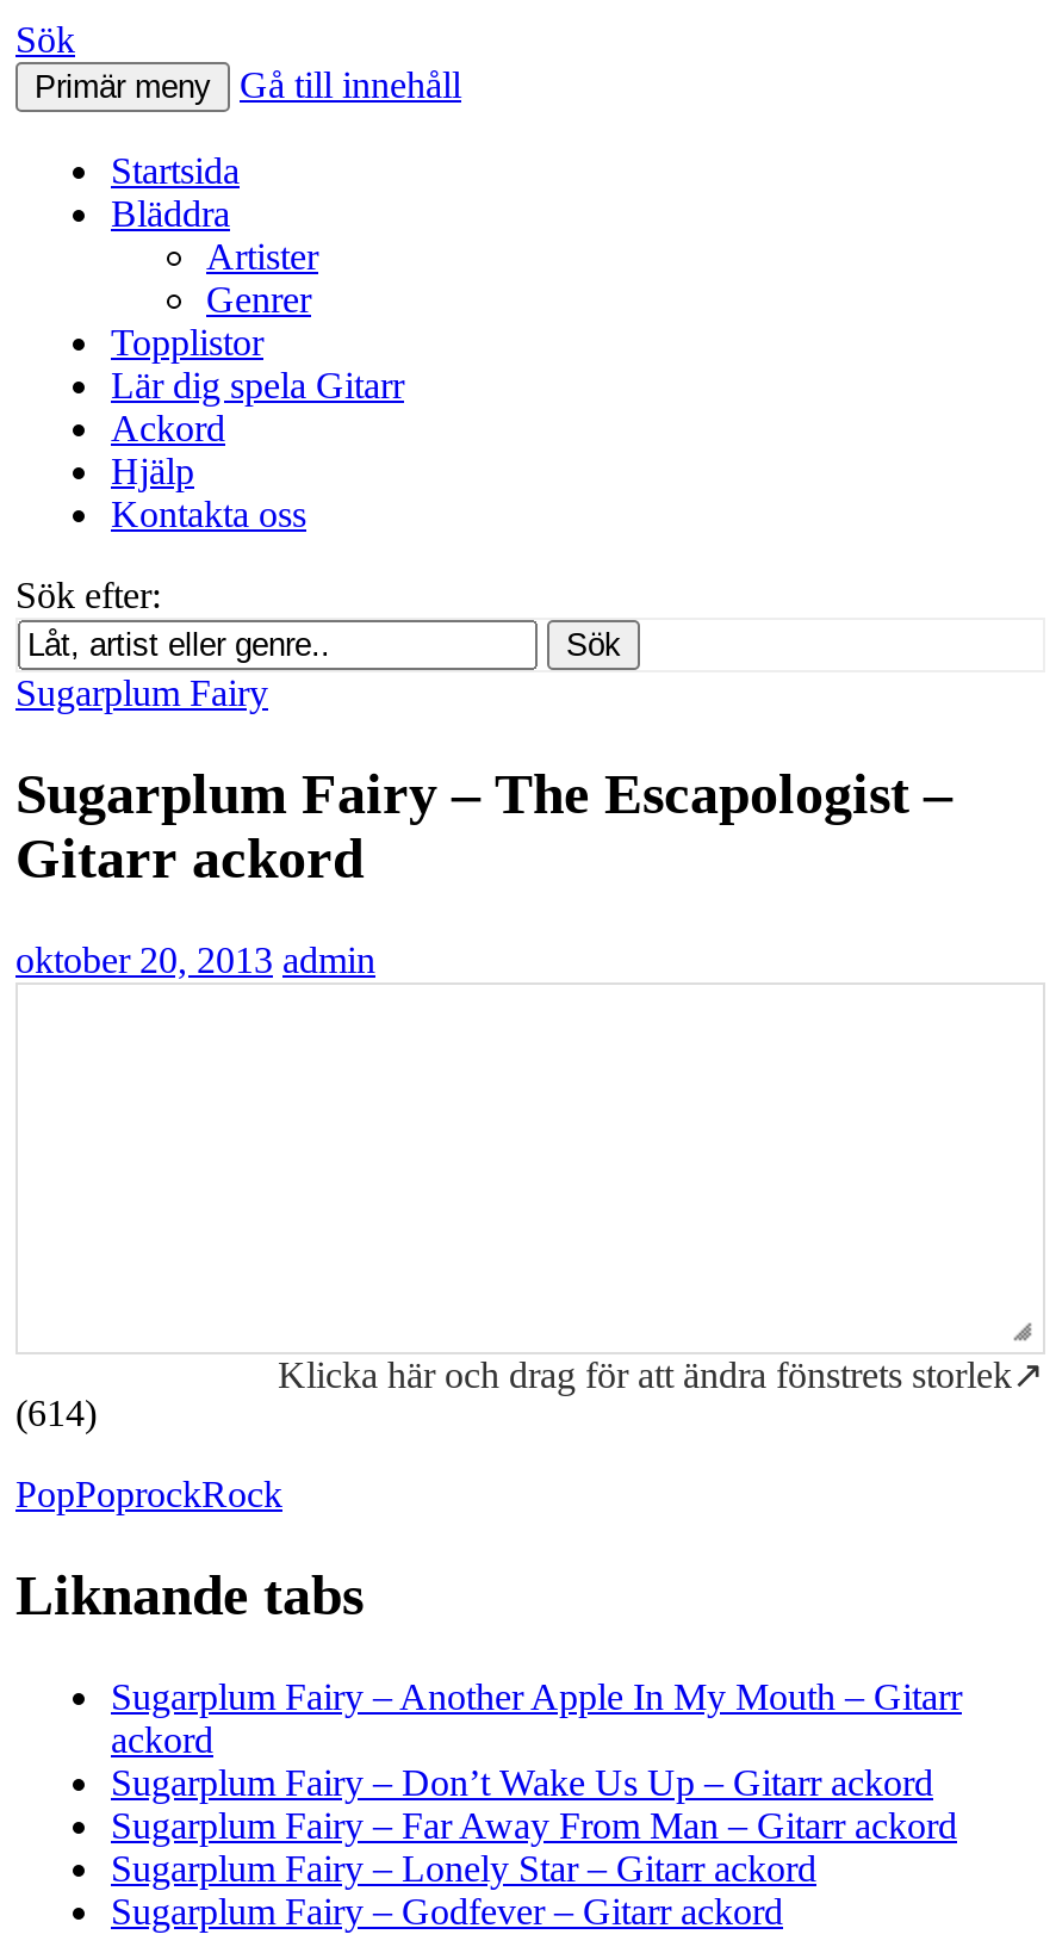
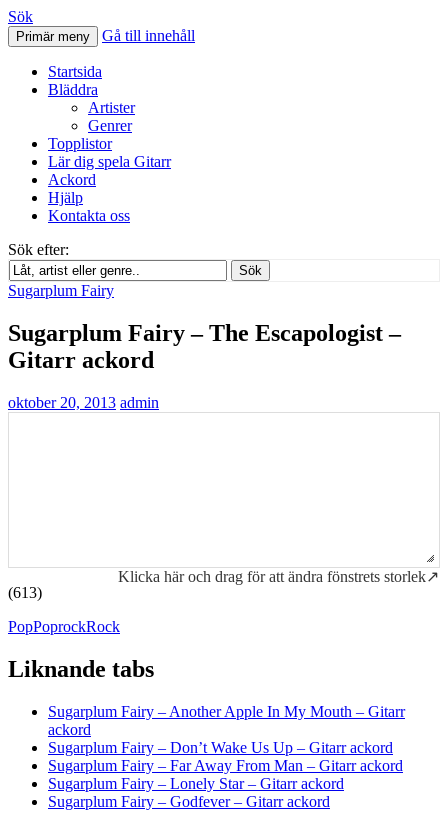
- (614)
+ (613)
